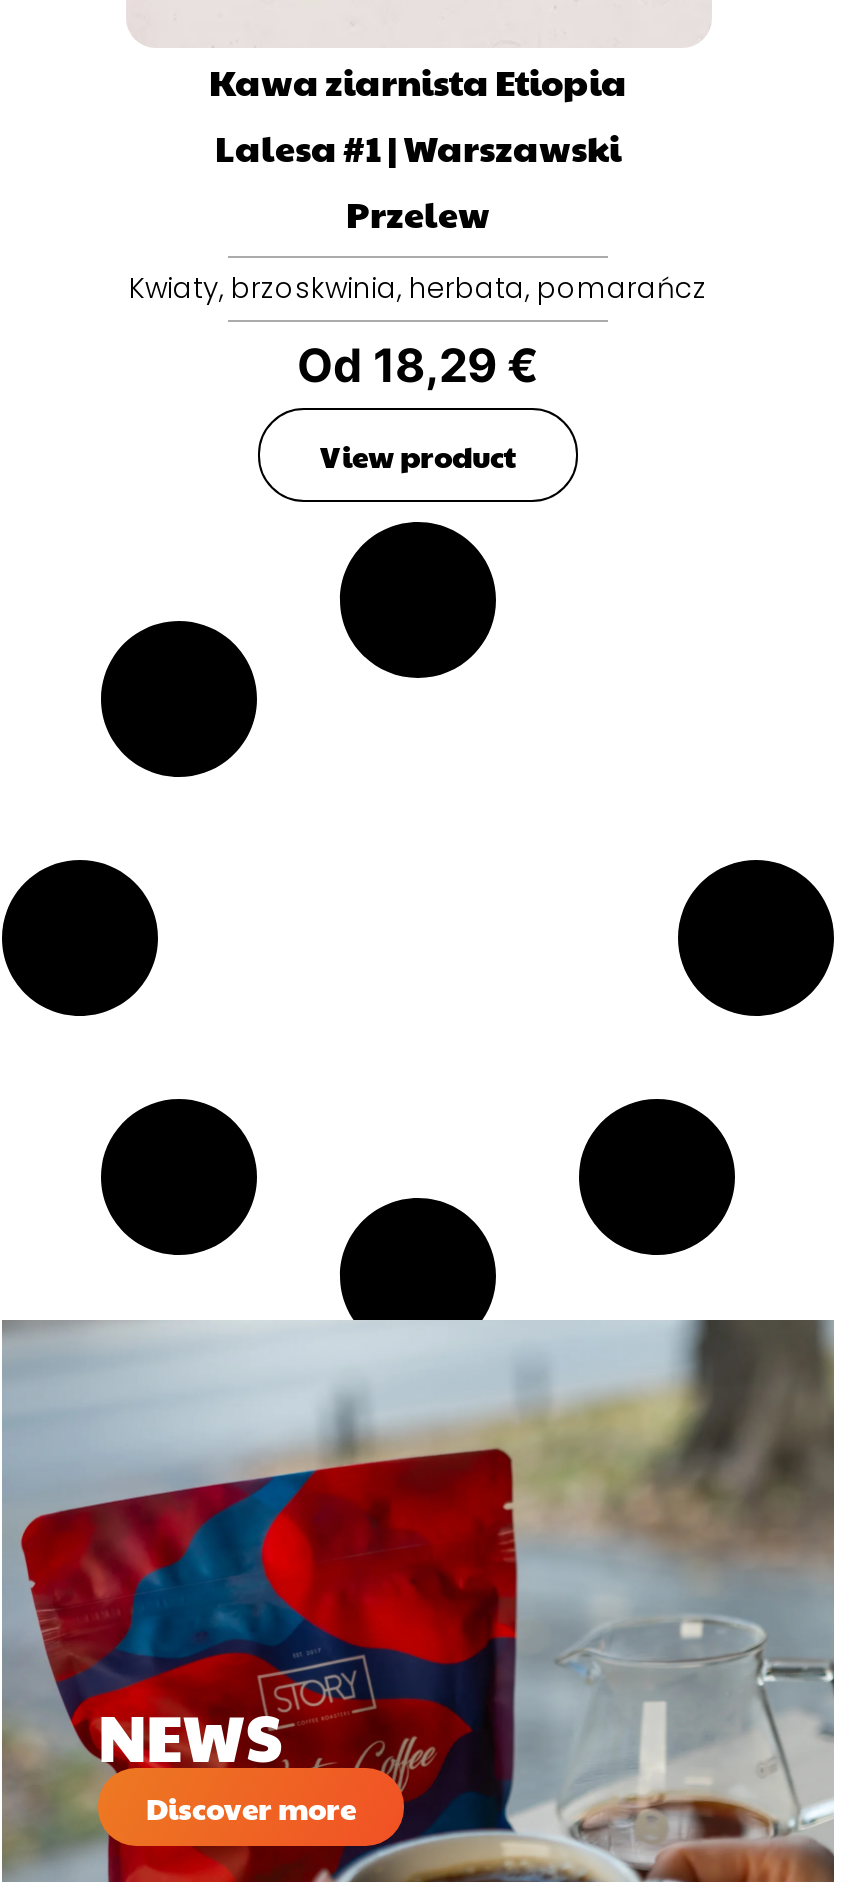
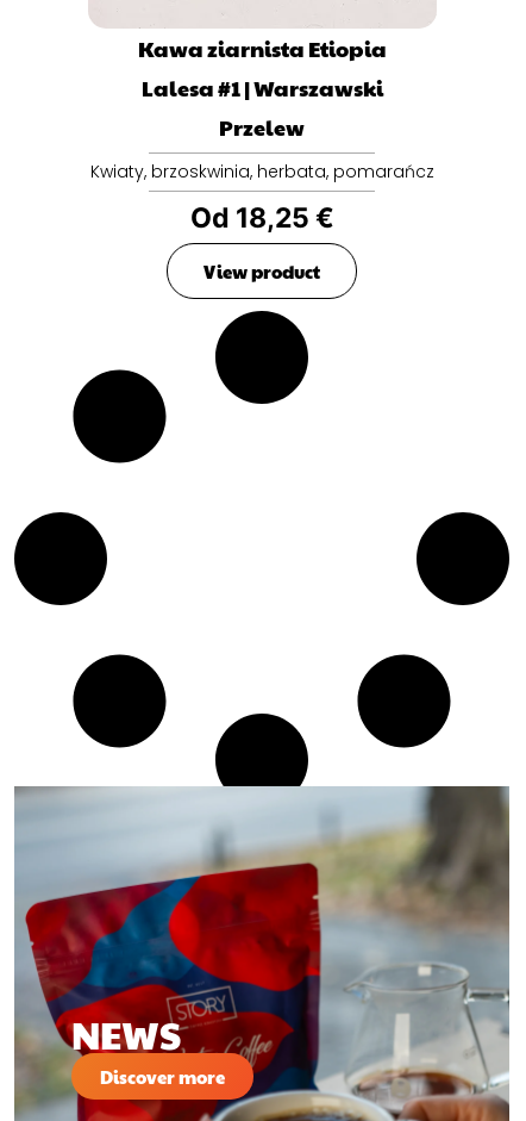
- Od 18,29 €
+ Od 18,25 €
